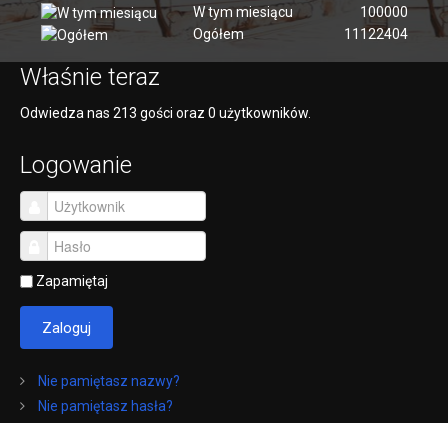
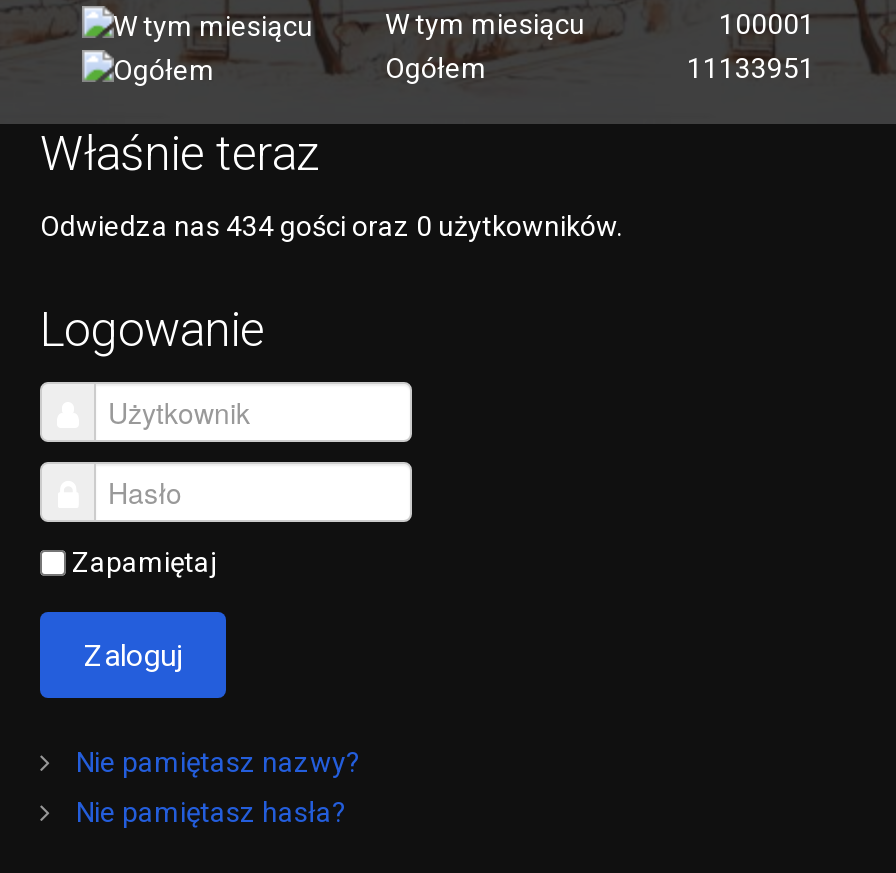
- 100000
+ 100001

- 11122404
+ 11133951

- Odwiedza nas 213 gości oraz 0 użytkowników.
+ Odwiedza nas 434 gości oraz 0 użytkowników.
